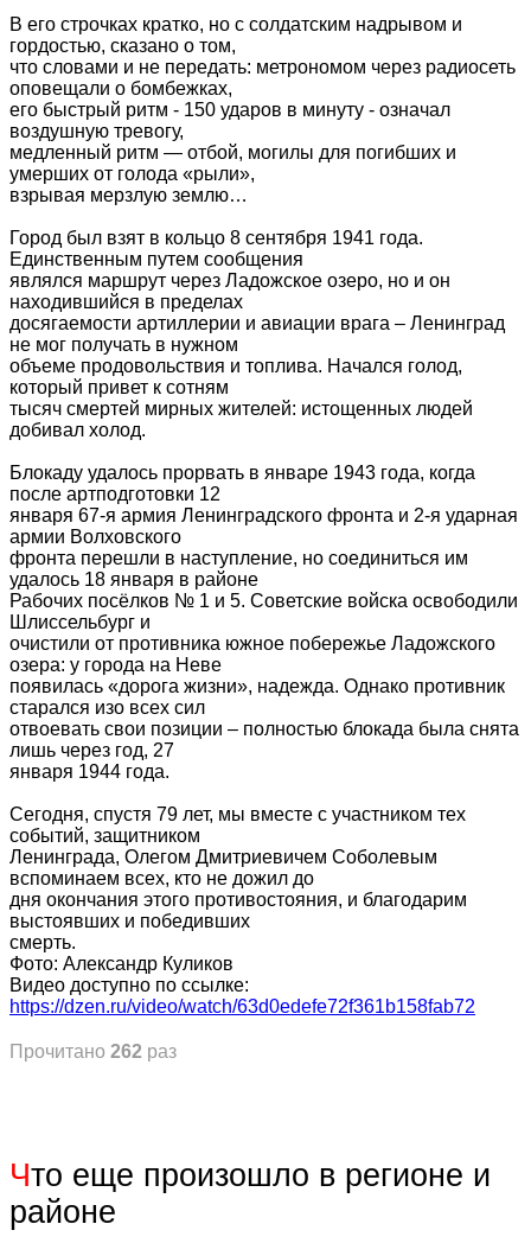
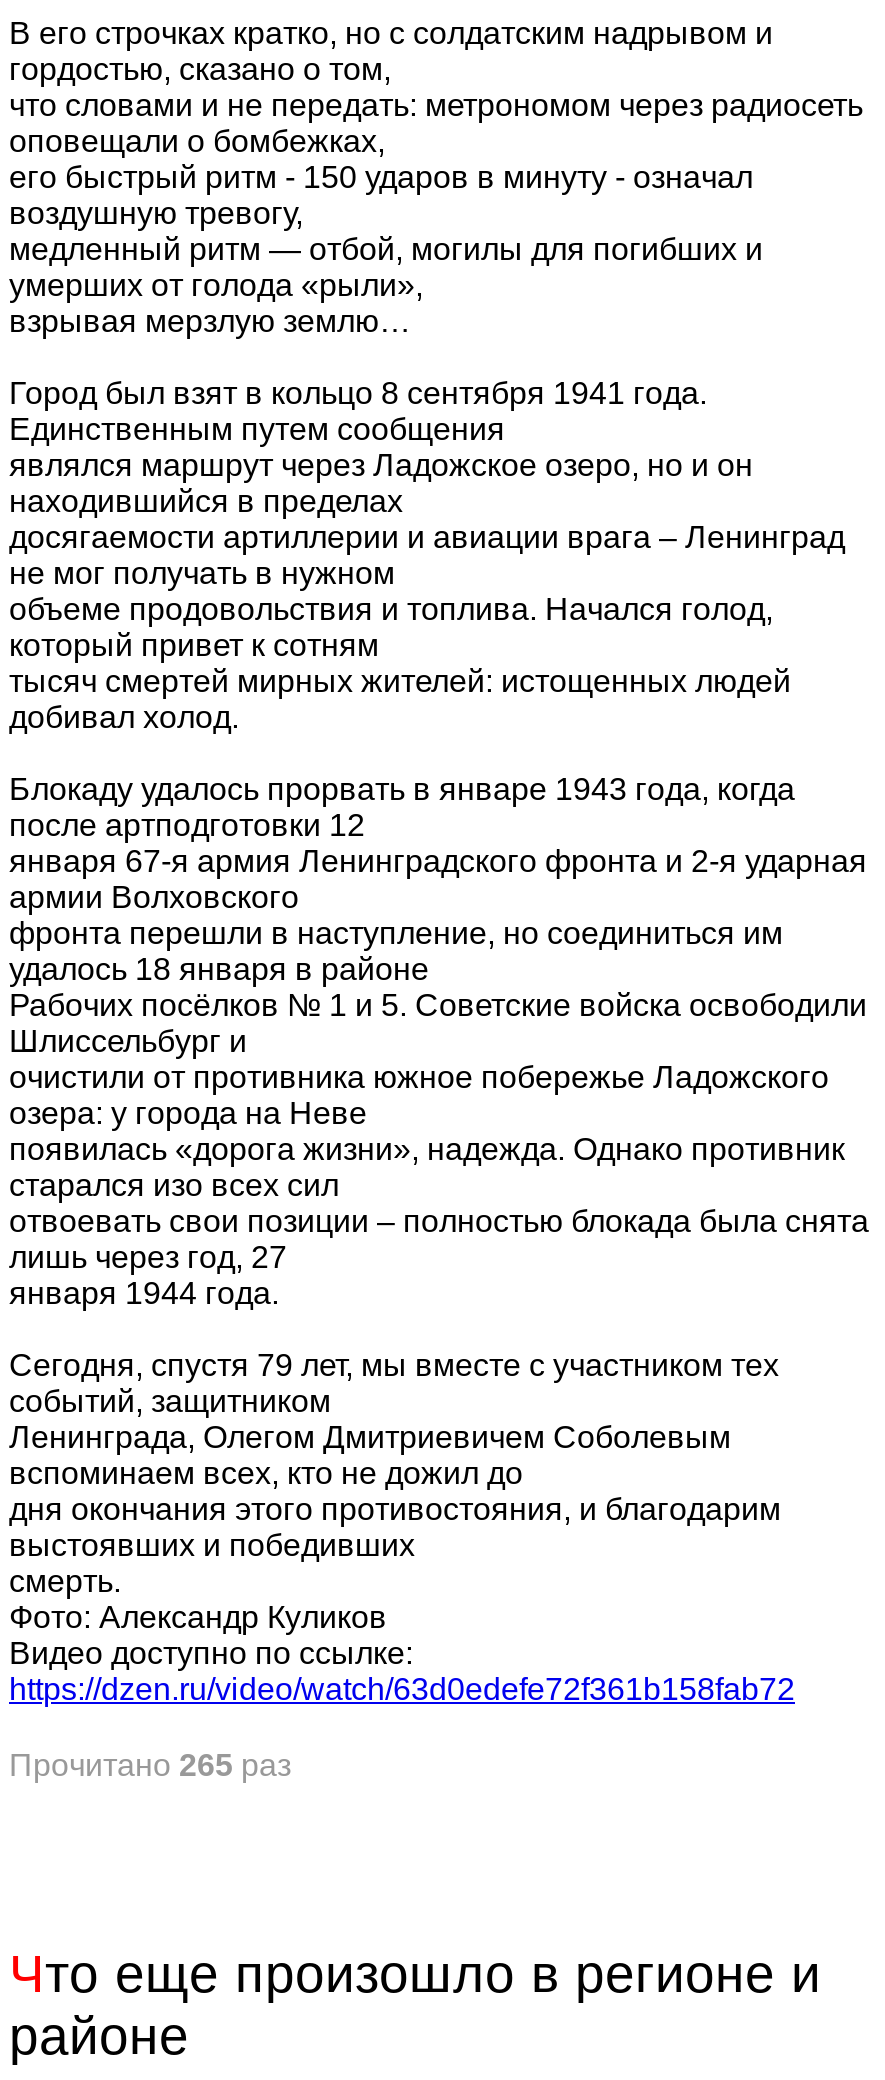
- Прочитано 262 раз
+ Прочитано 265 раз
